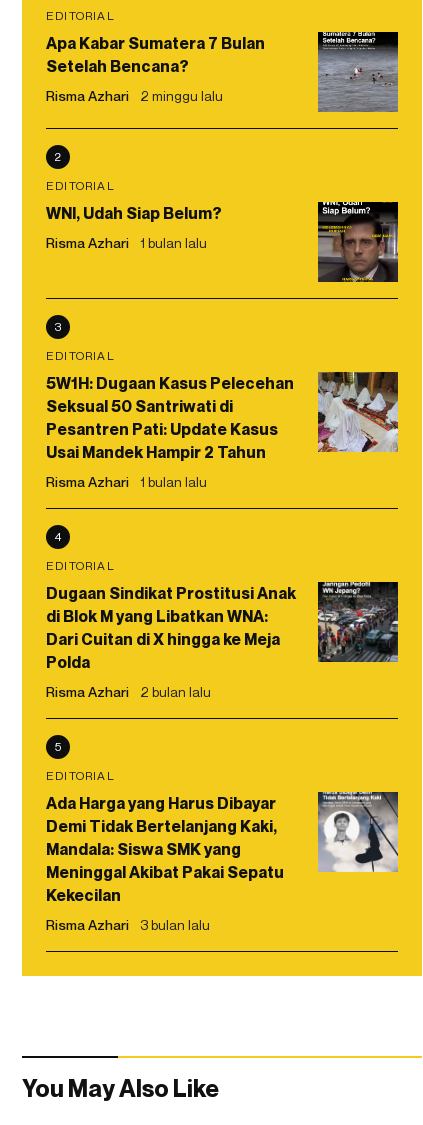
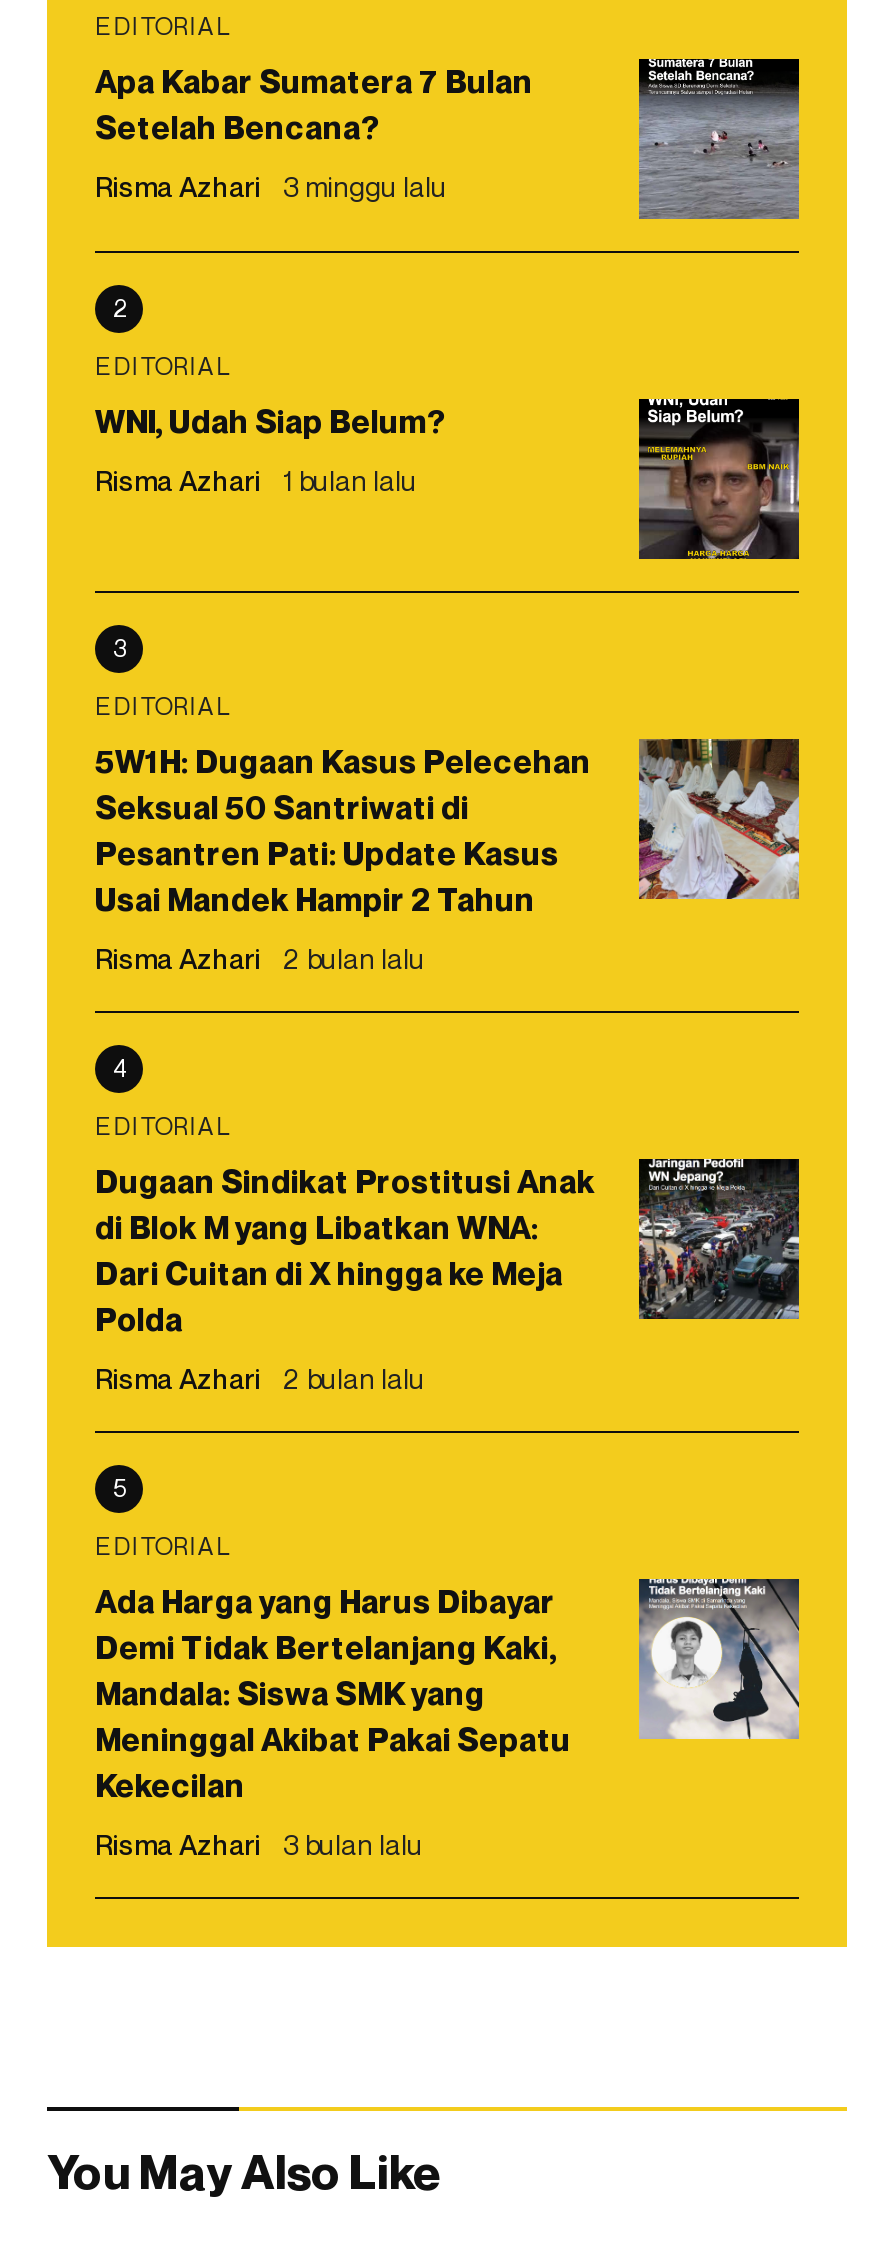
- Risma Azhari 2 minggu lalu
+ Risma Azhari 3 minggu lalu

- Risma Azhari 1 bulan lalu
+ Risma Azhari 2 bulan lalu
